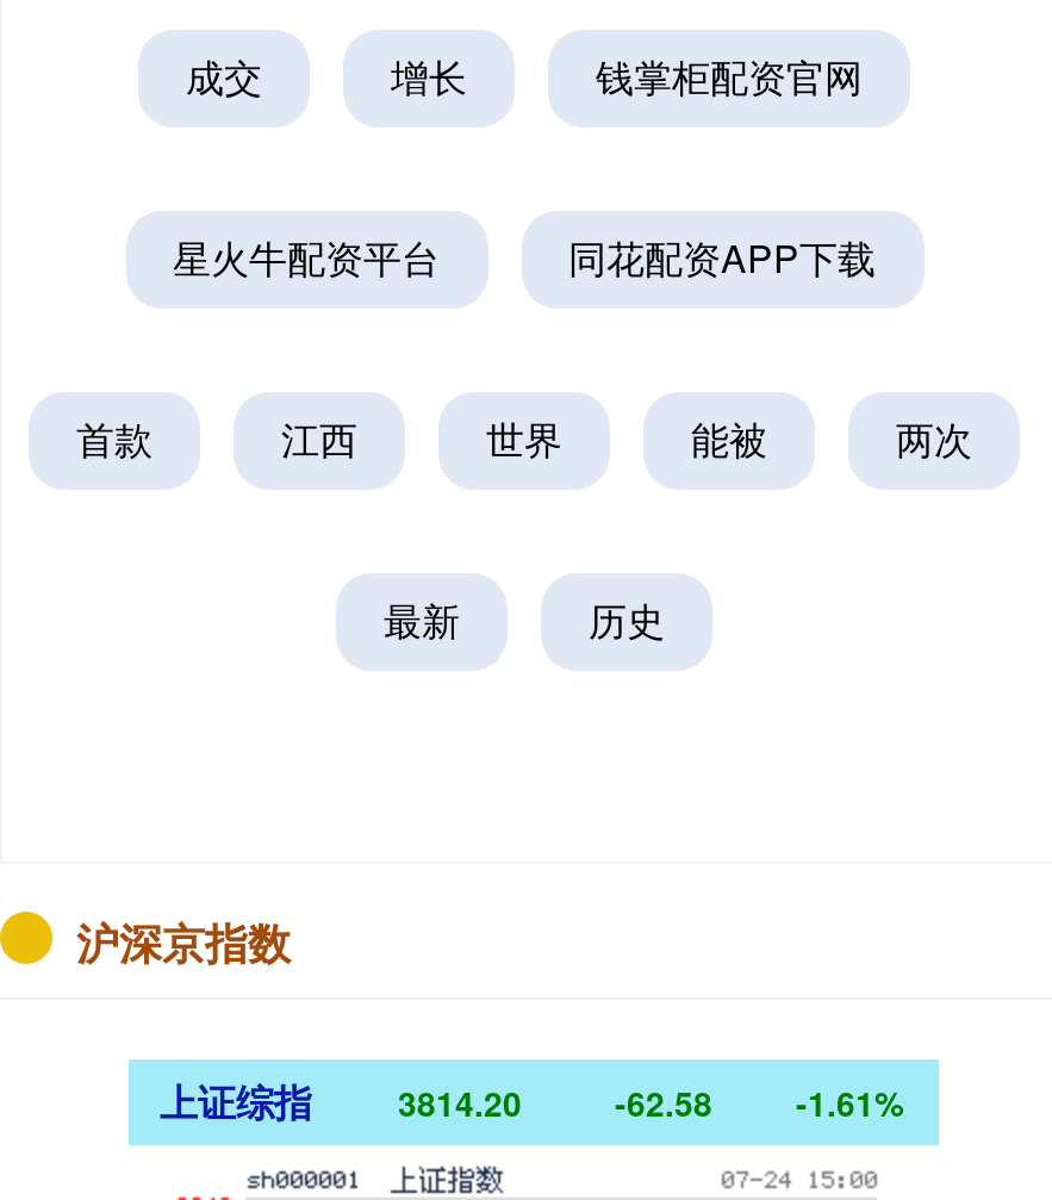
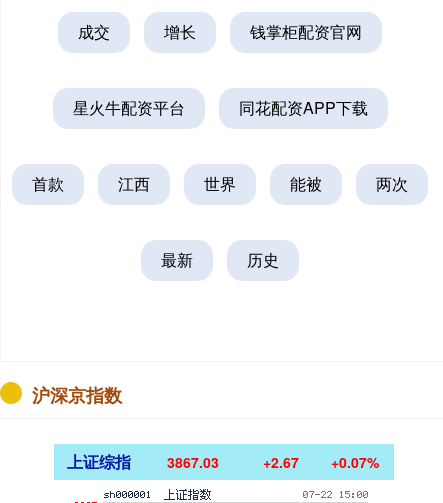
- 3814.20
+ 3867.03

- -62.58
+ +2.67

- -1.61%
+ +0.07%
